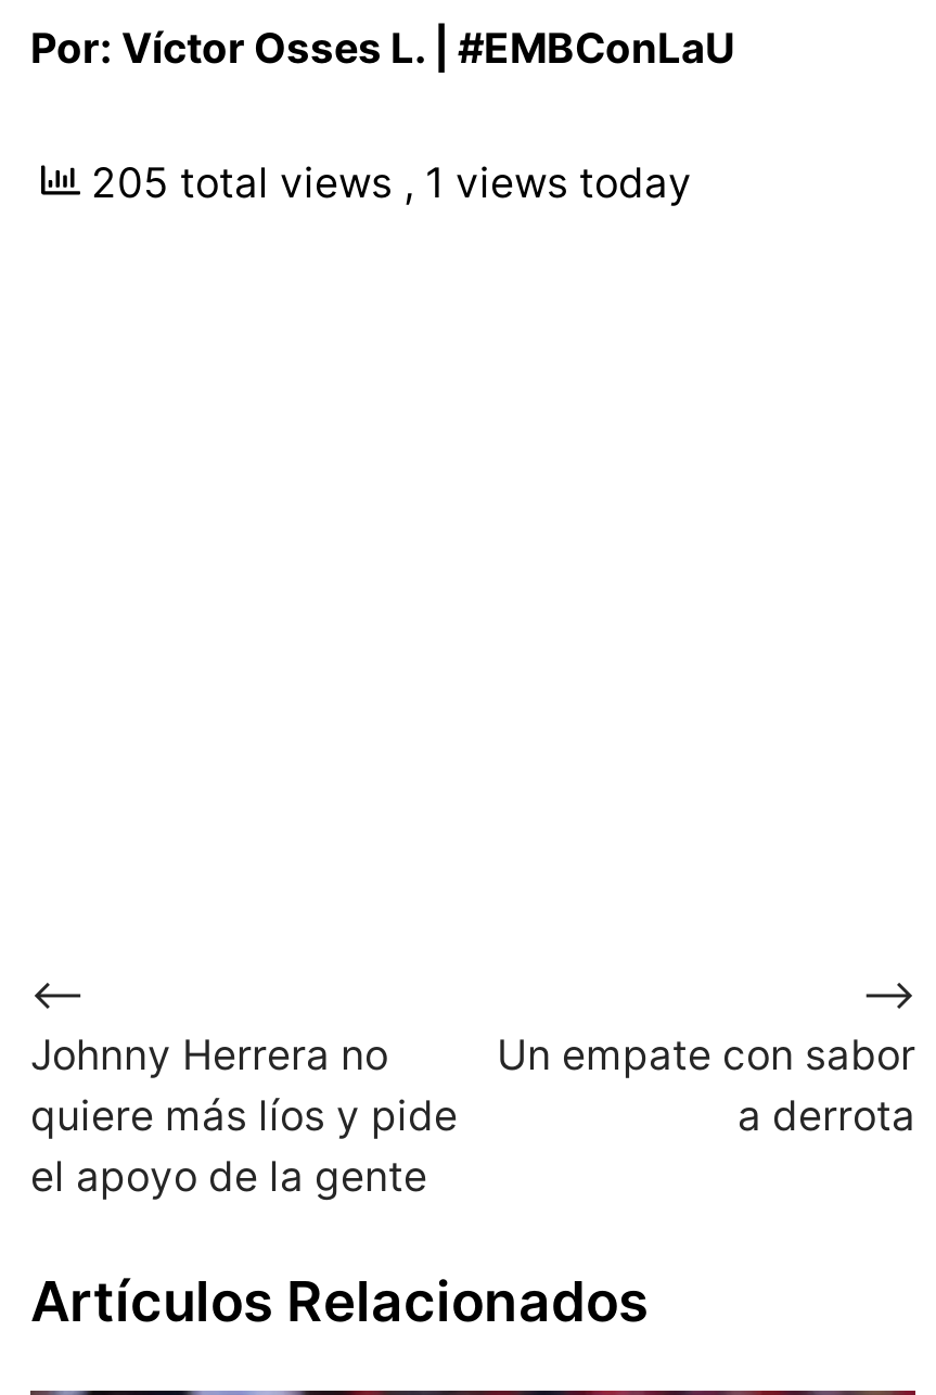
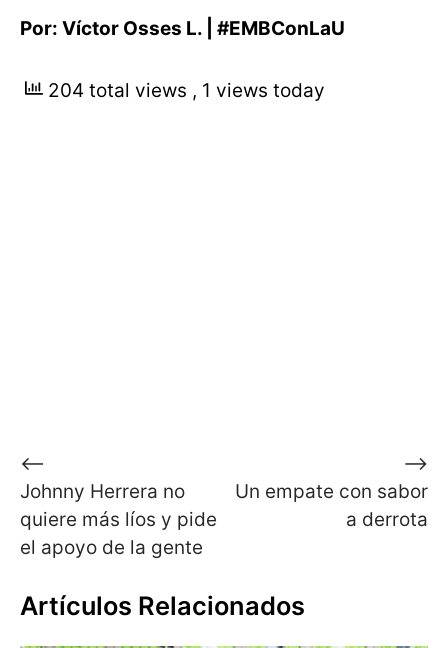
- 205 total views, 1 views today
+ 204 total views, 1 views today
